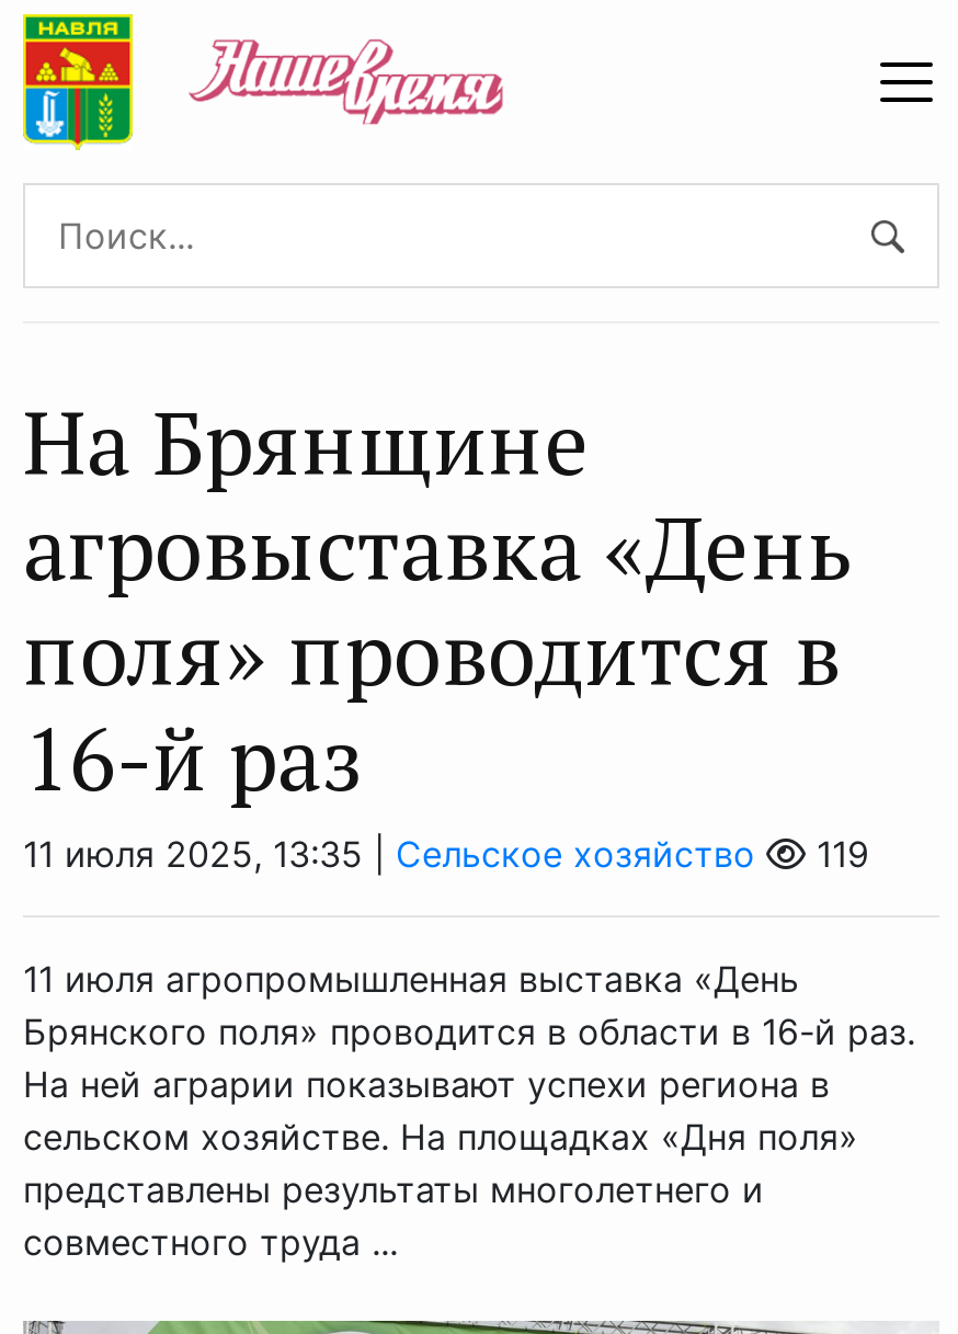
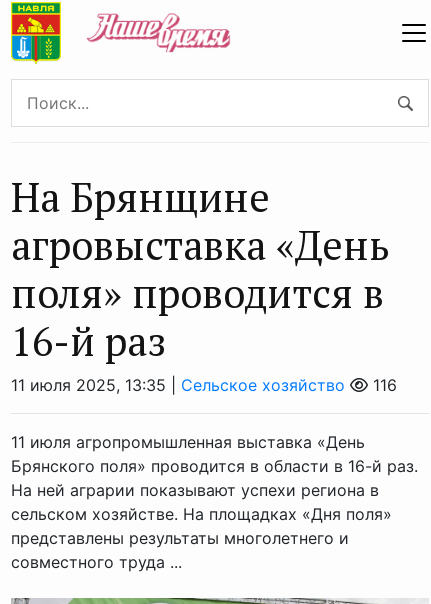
- 119
+ 116
